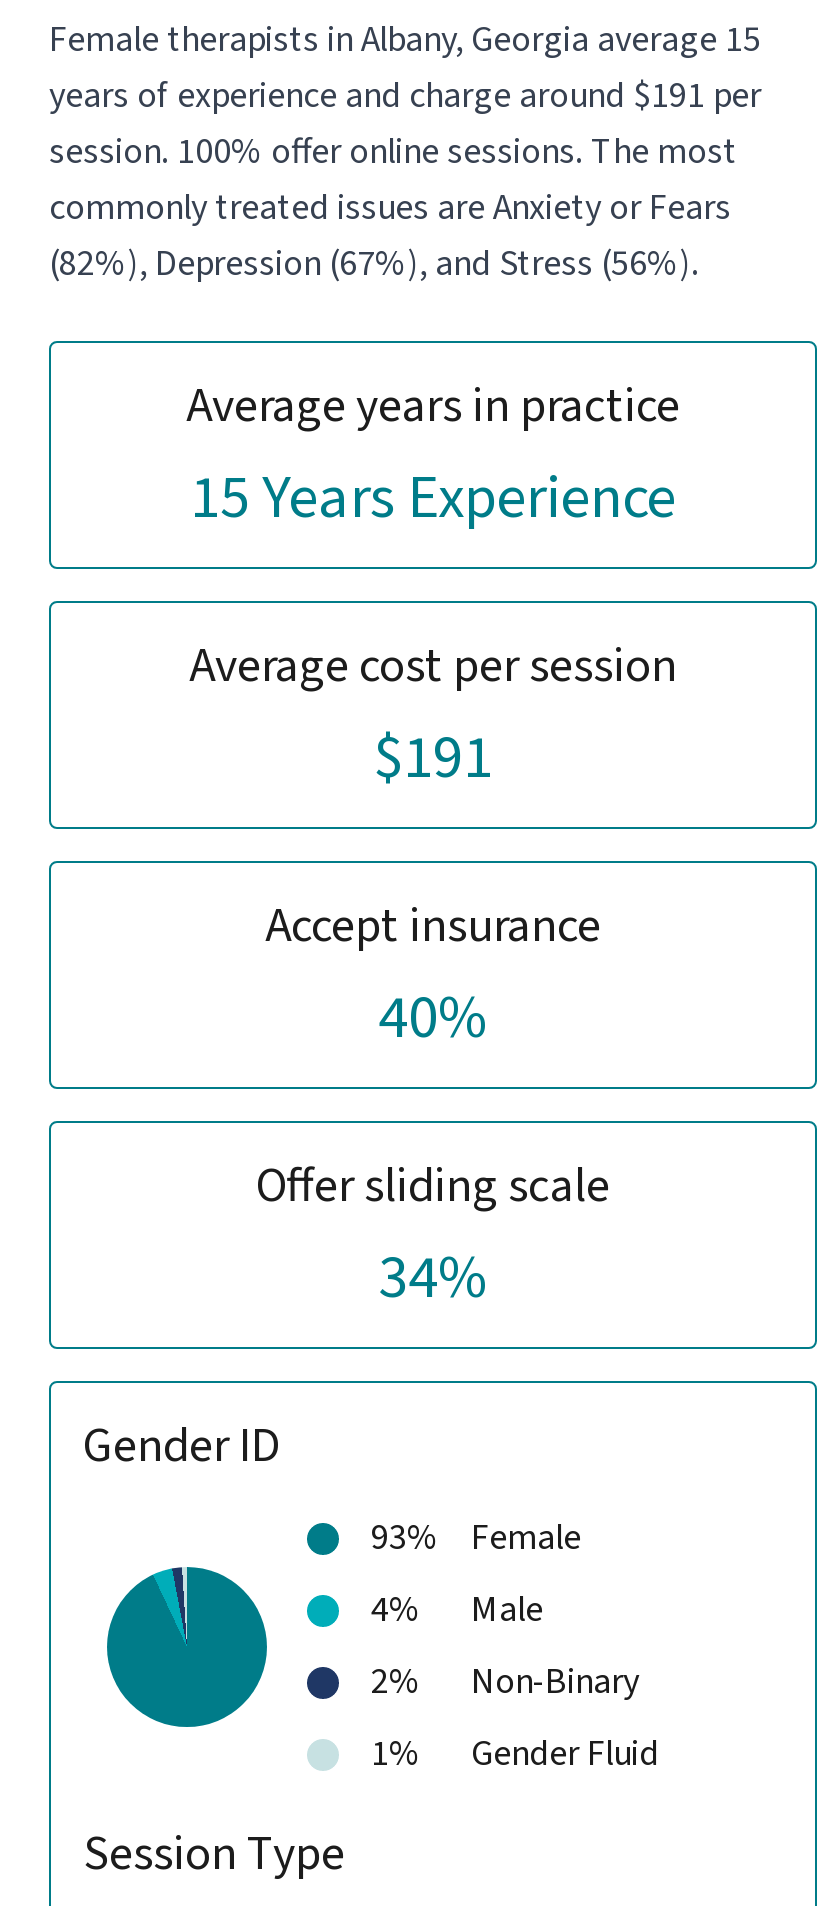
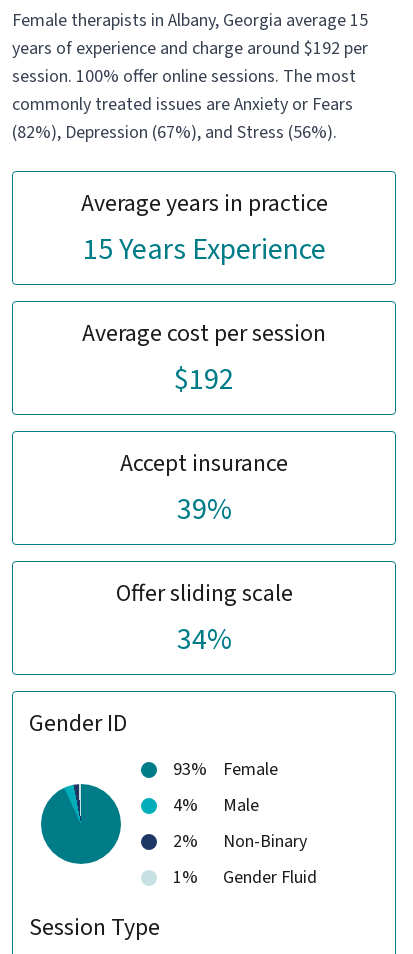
- years of experience and charge around $191 per
+ years of experience and charge around $192 per

- $191
+ $192

- 40%
+ 39%
